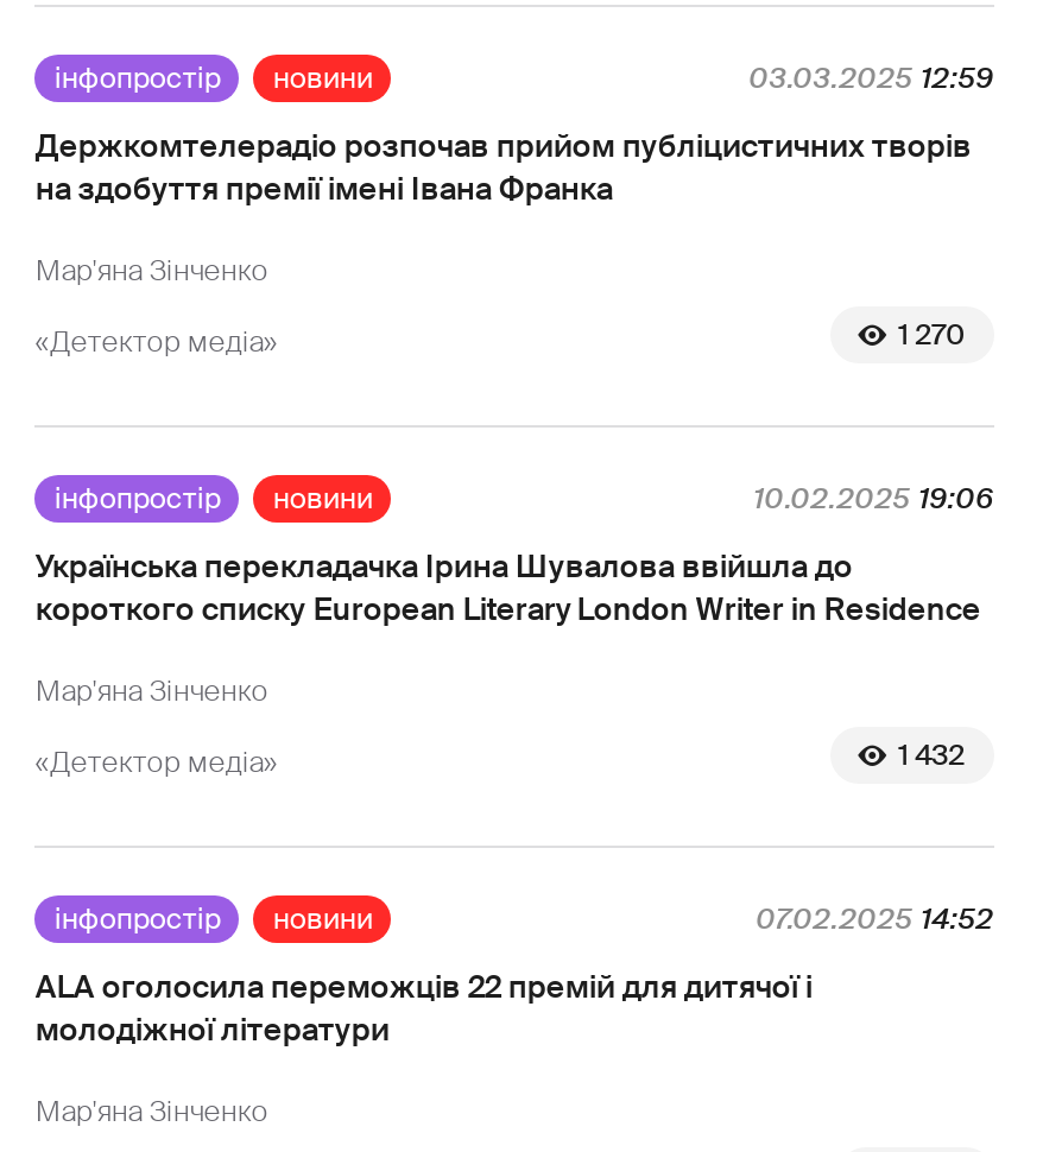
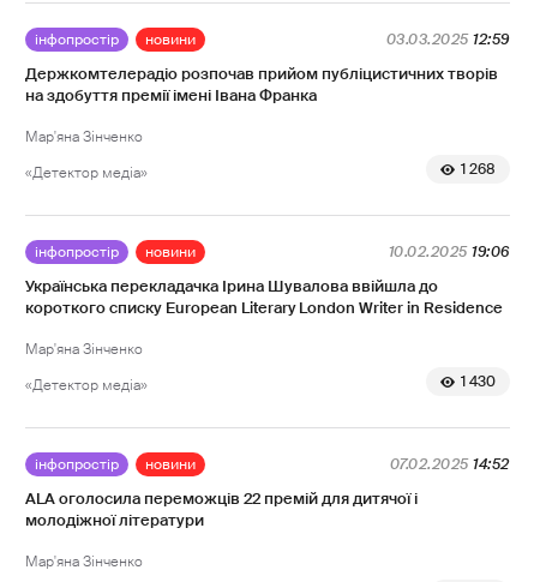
- 1 270
+ 1 268

- 1 432
+ 1 430
